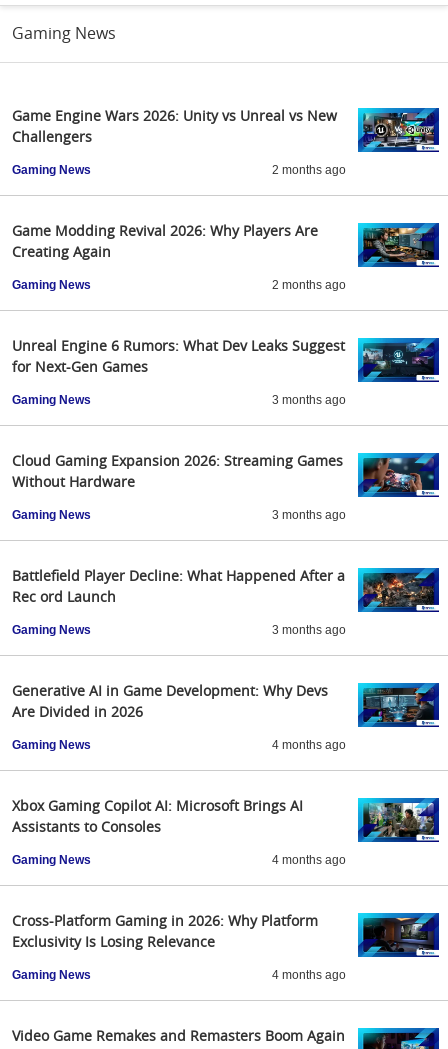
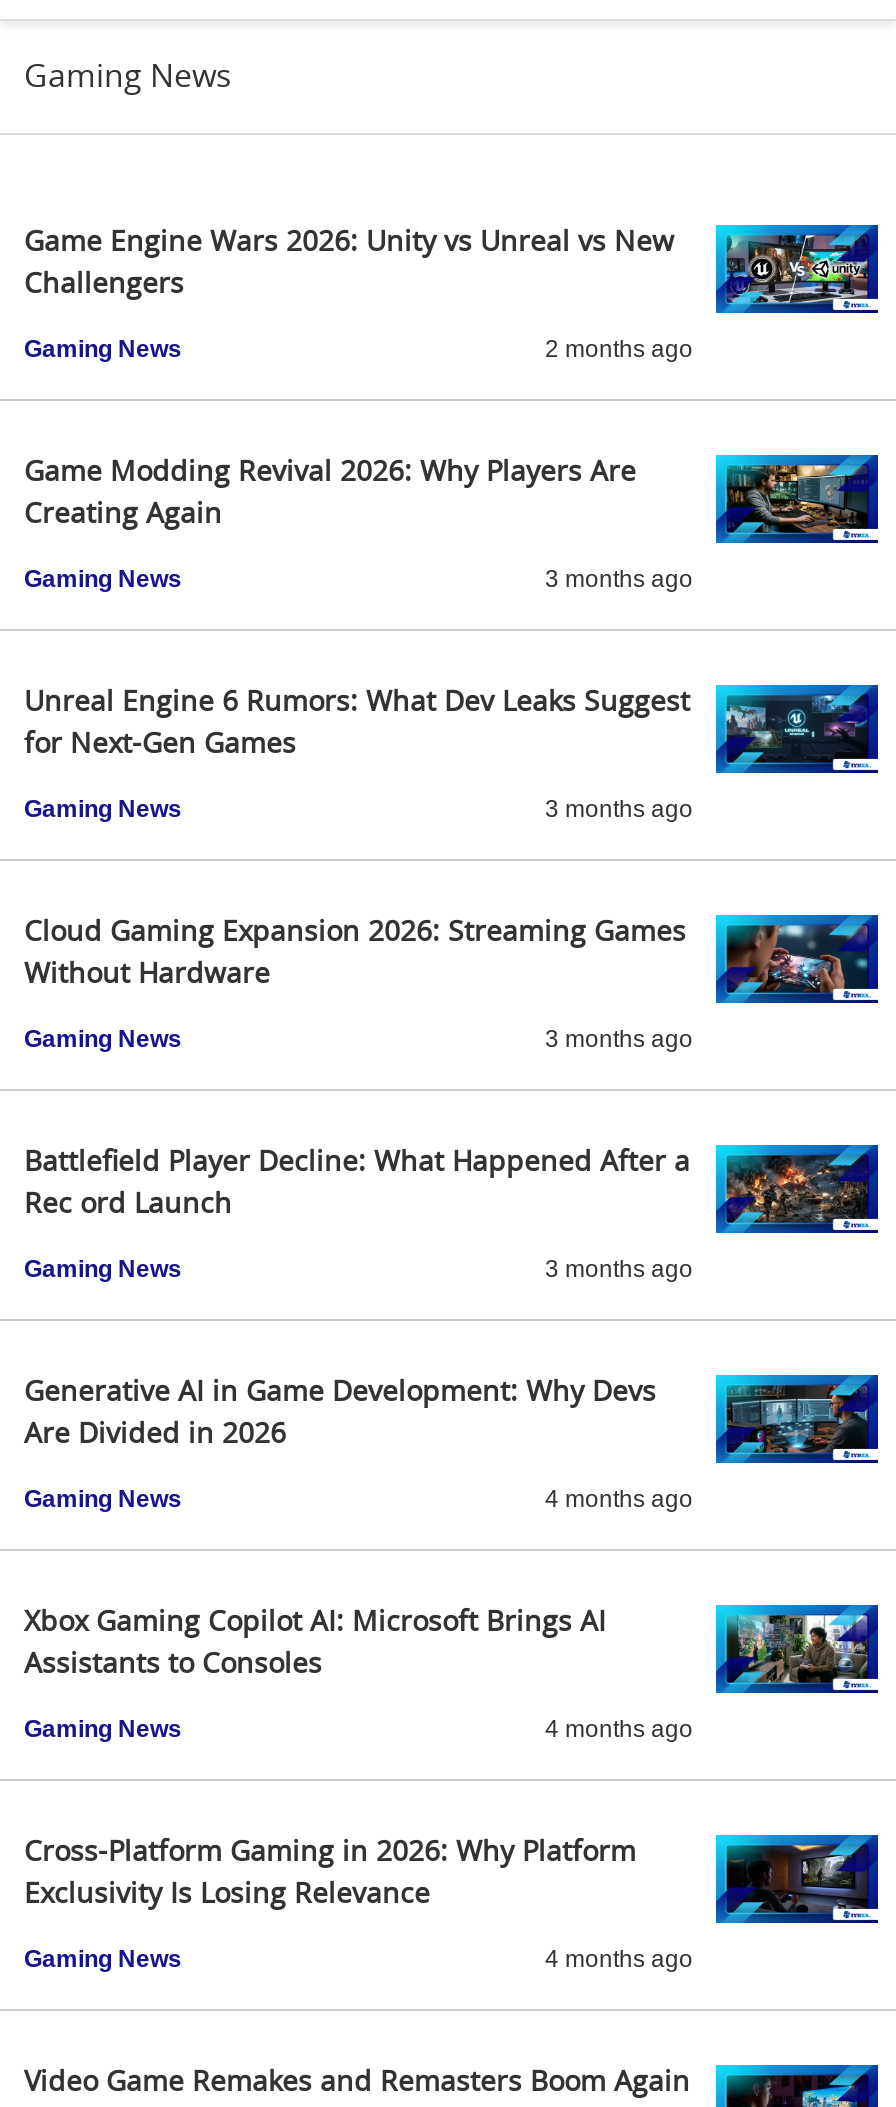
- 2 months ago
+ 3 months ago
